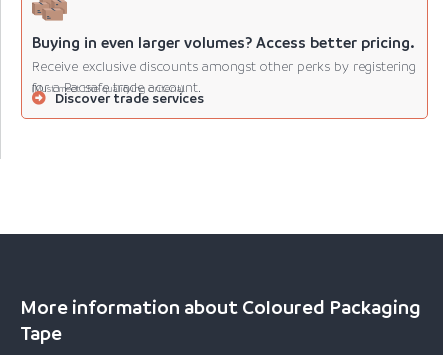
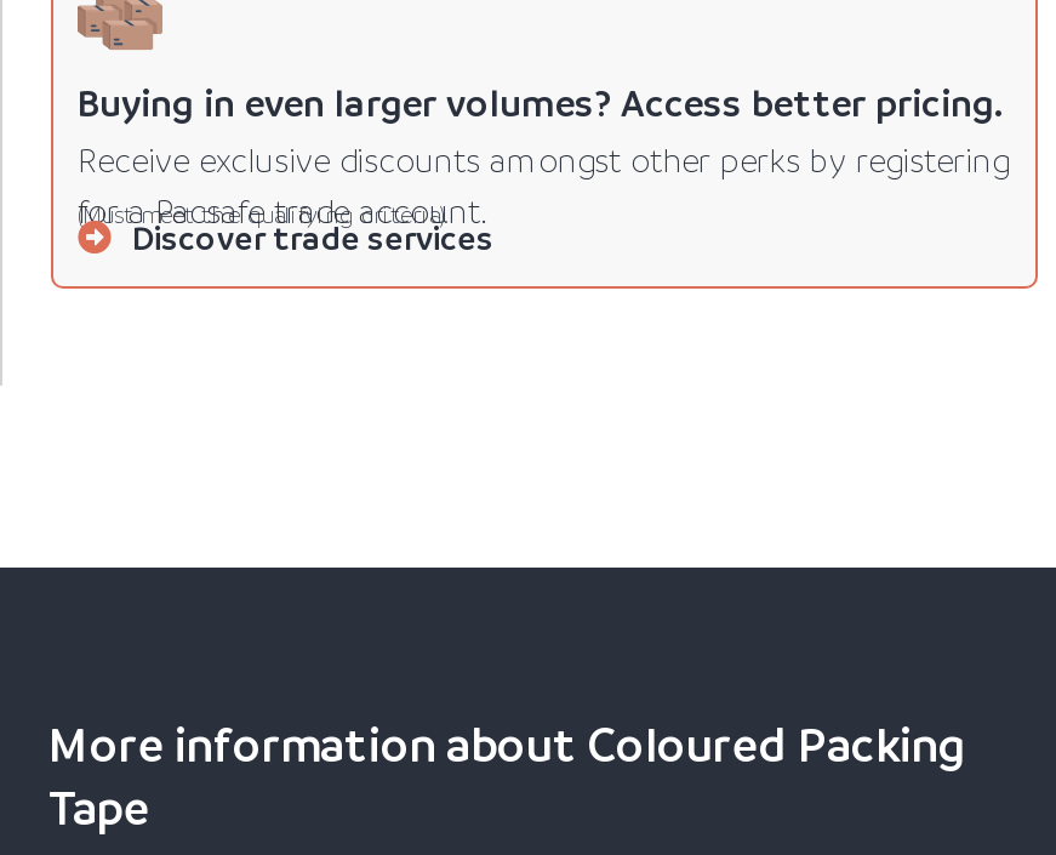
- More information about Coloured Packaging
+ More information about Coloured Packing
